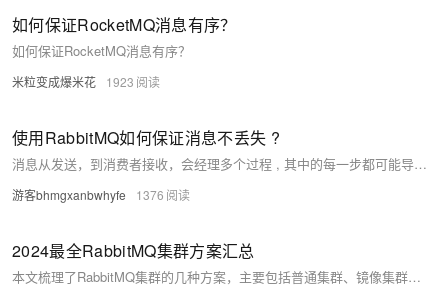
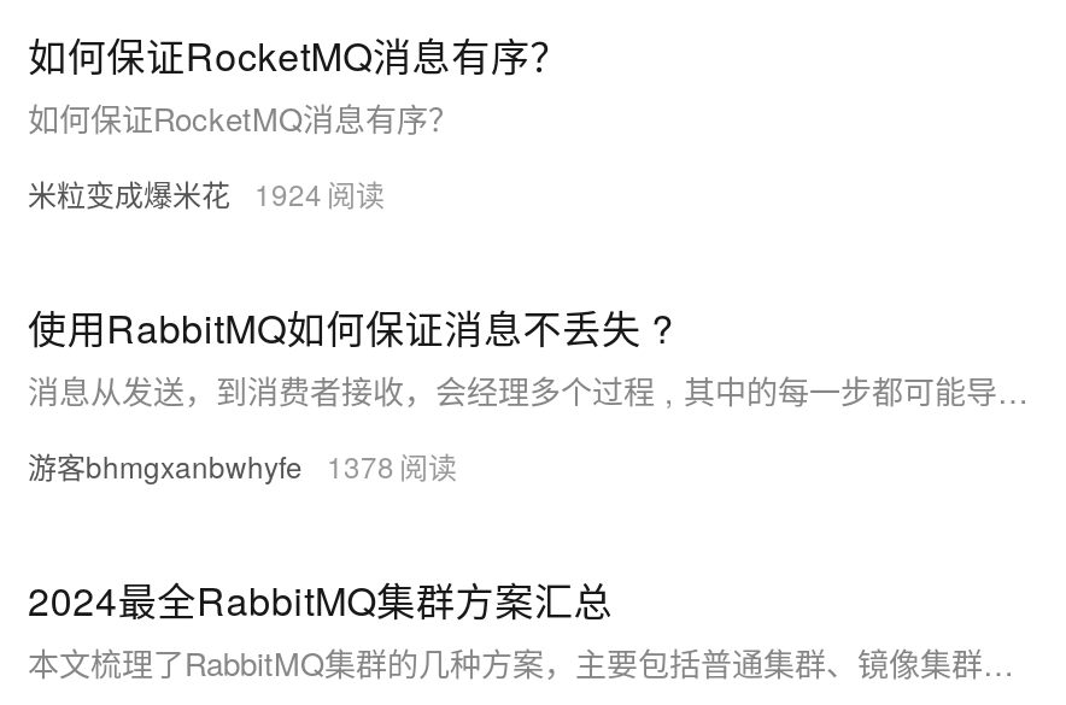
- 米粒变成爆米花 1923
+ 米粒变成爆米花 1924

- 游客bhmgxanbwhyfe 1376
+ 游客bhmgxanbwhyfe 1378
